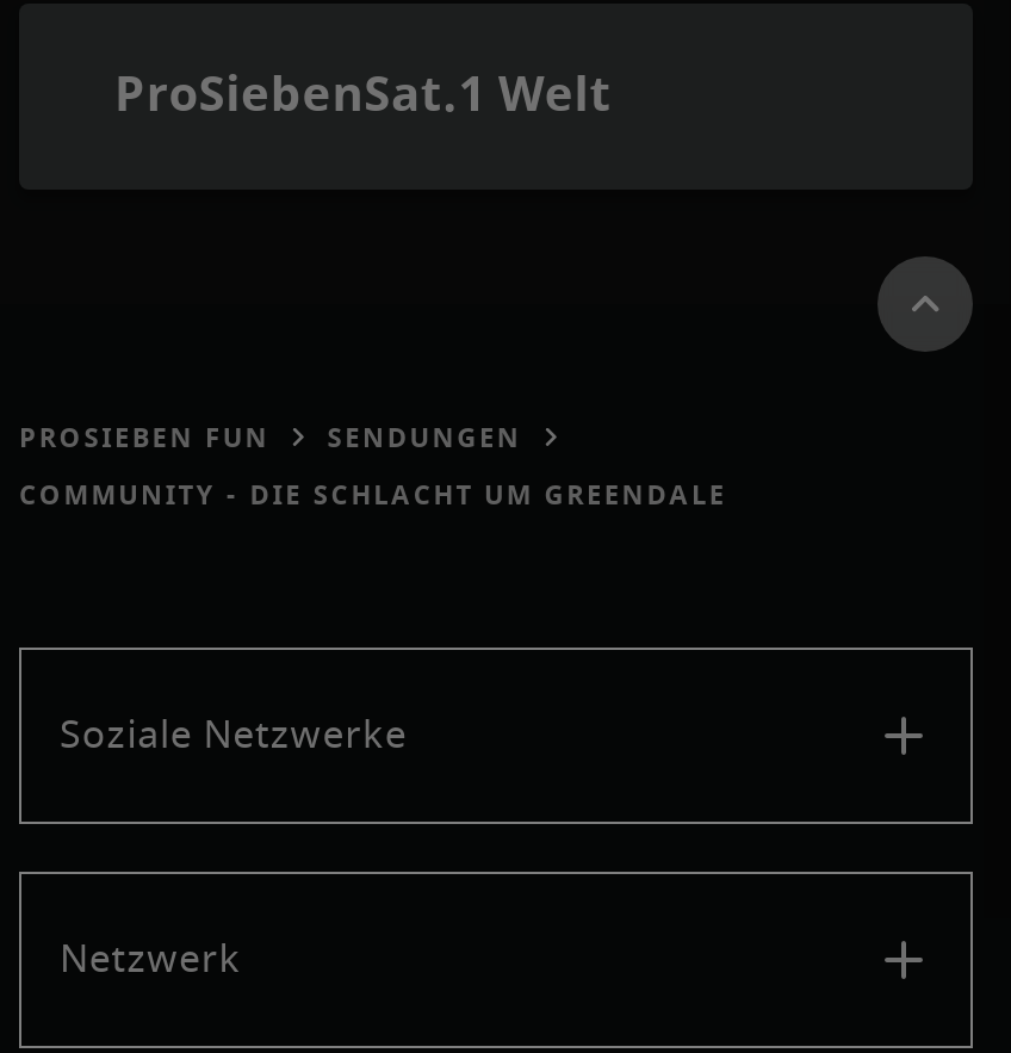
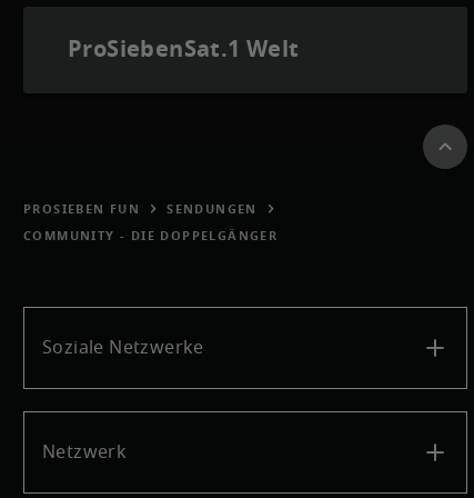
- COMMUNITY - DIE SCHLACHT UM GREENDALE
+ COMMUNITY - DIE DOPPELGÄNGER
